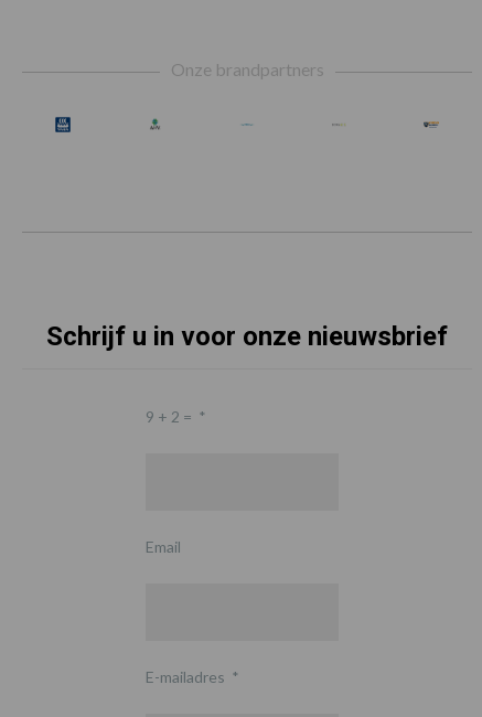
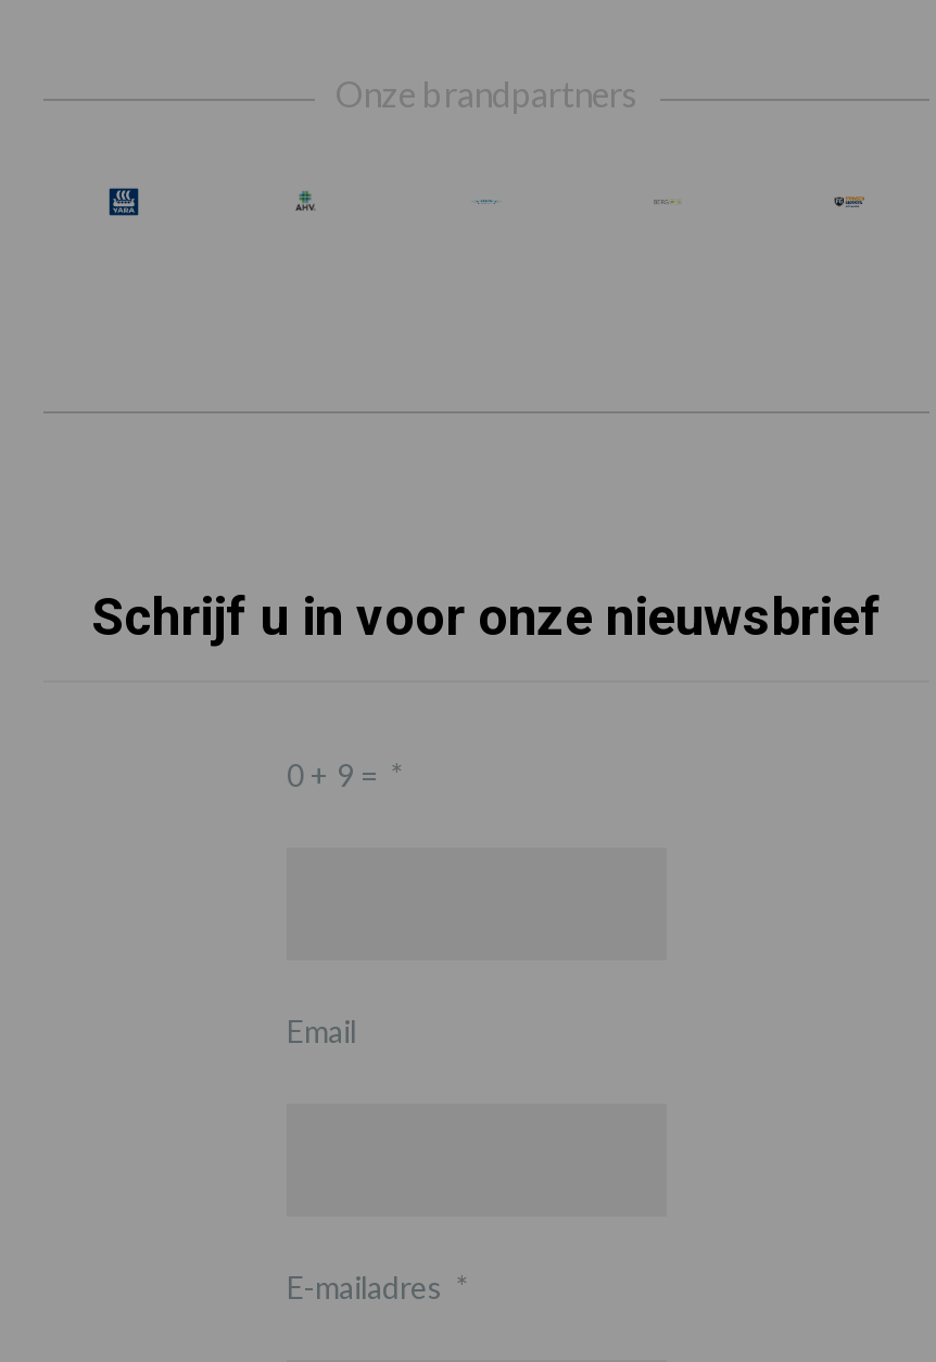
- 9 + 2 = *
+ 0 + 9 = *
